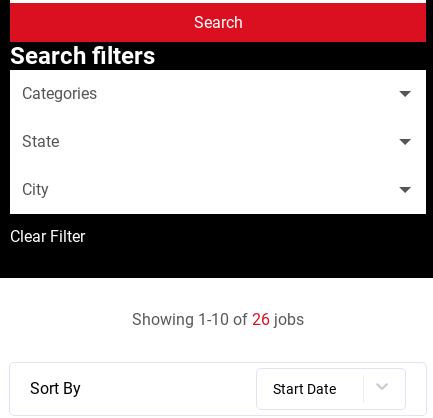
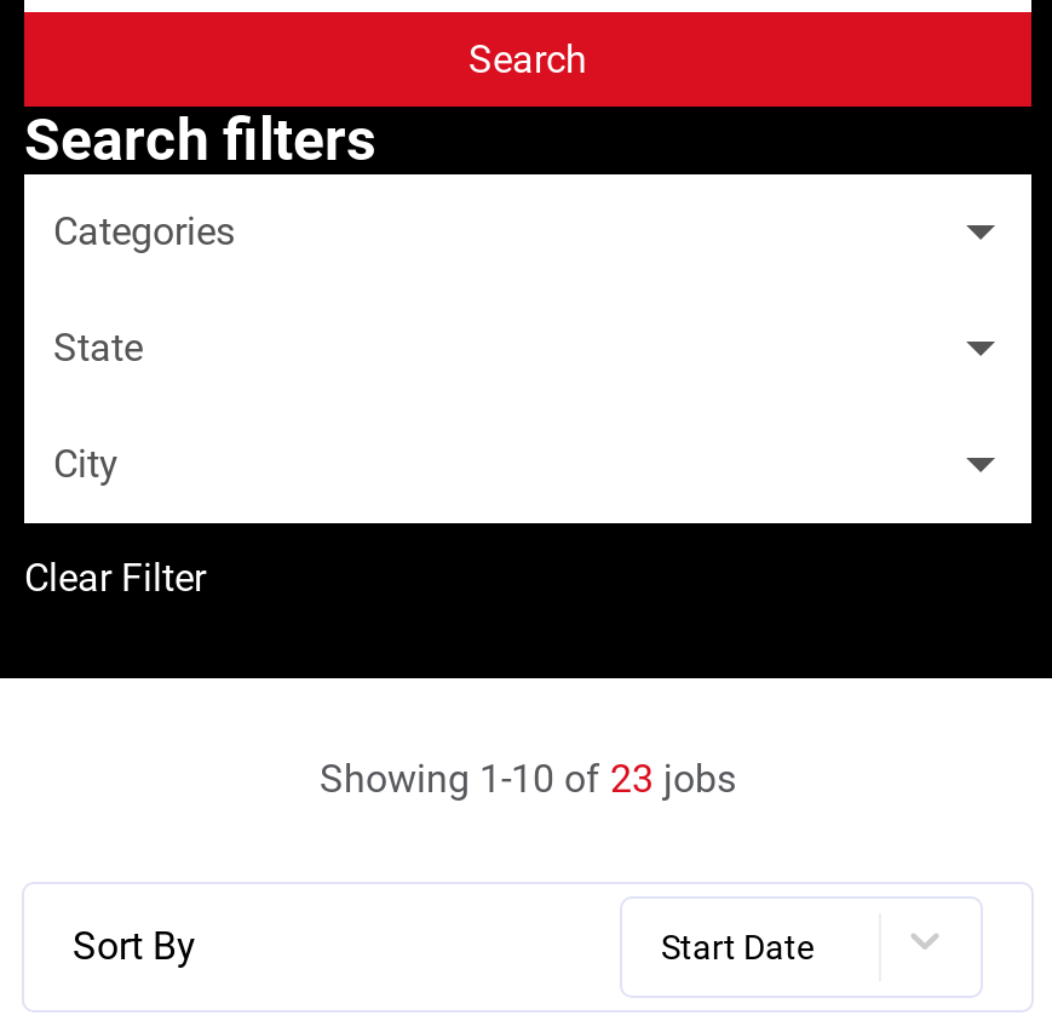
- Showing 1-10 of 26 jobs
+ Showing 1-10 of 23 jobs
